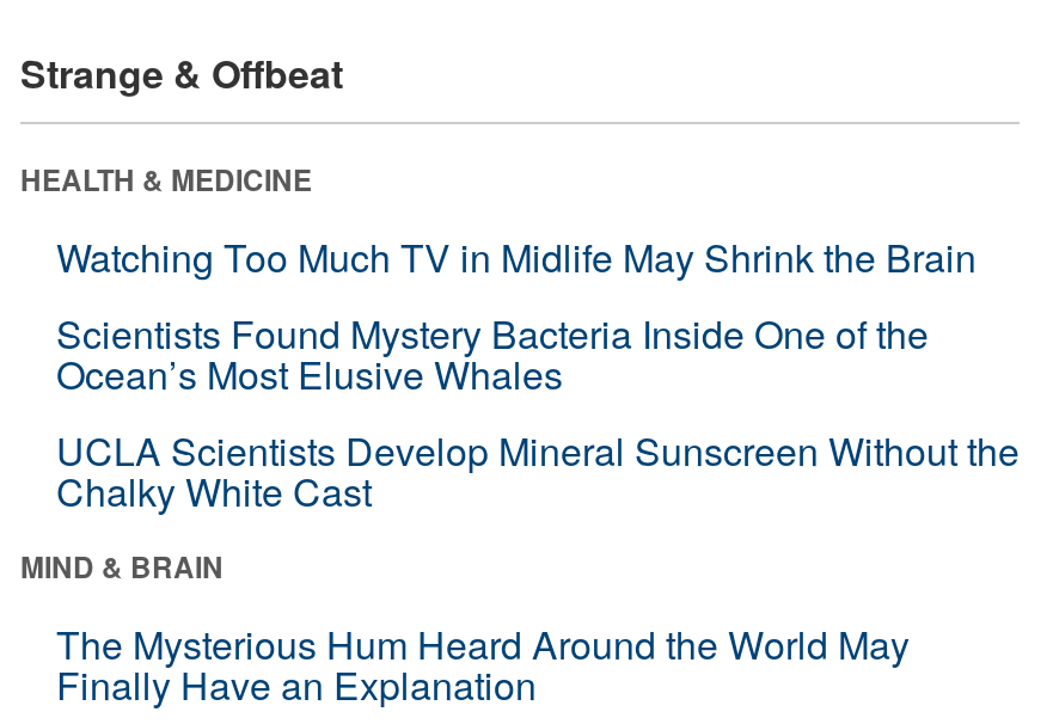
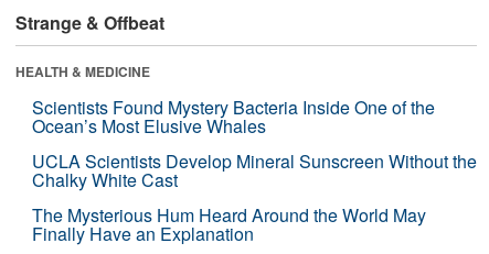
- Watching Too Much TV in Midlife May Shrink the Brain

- MIND & BRAIN
